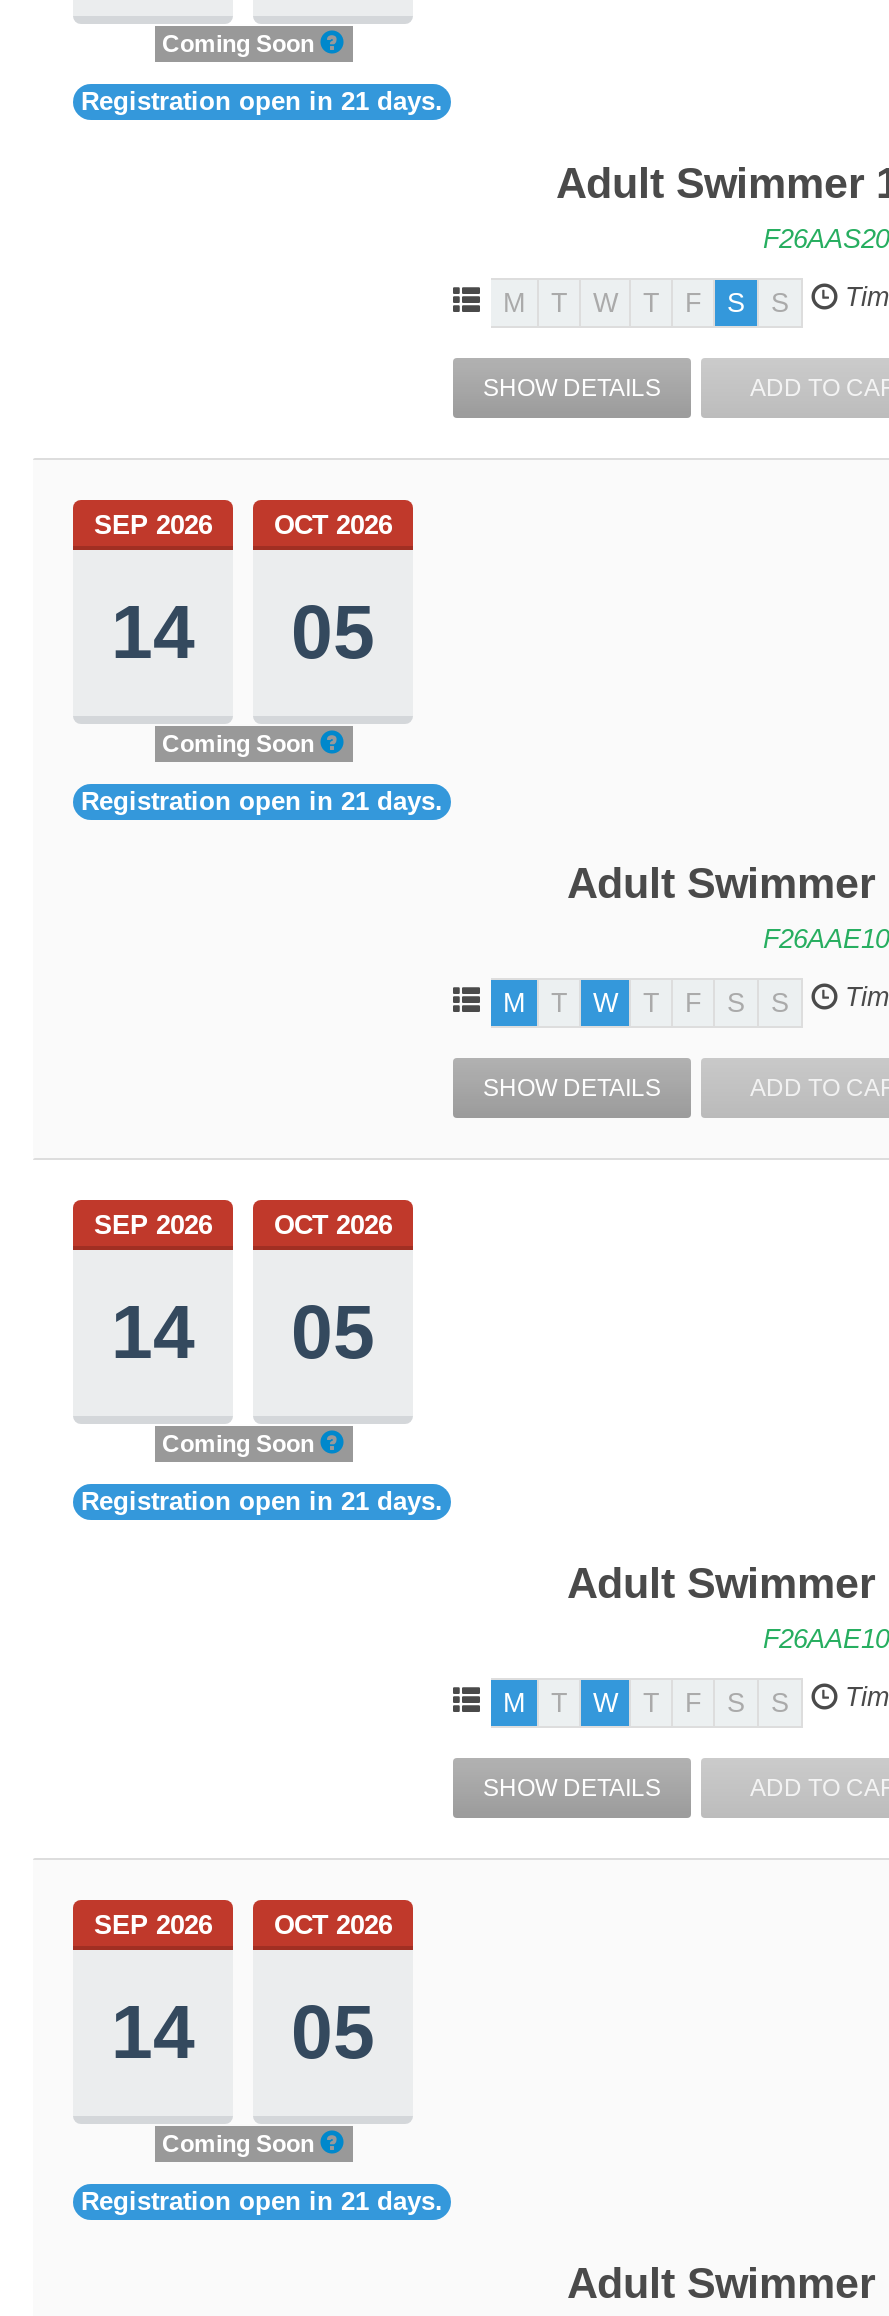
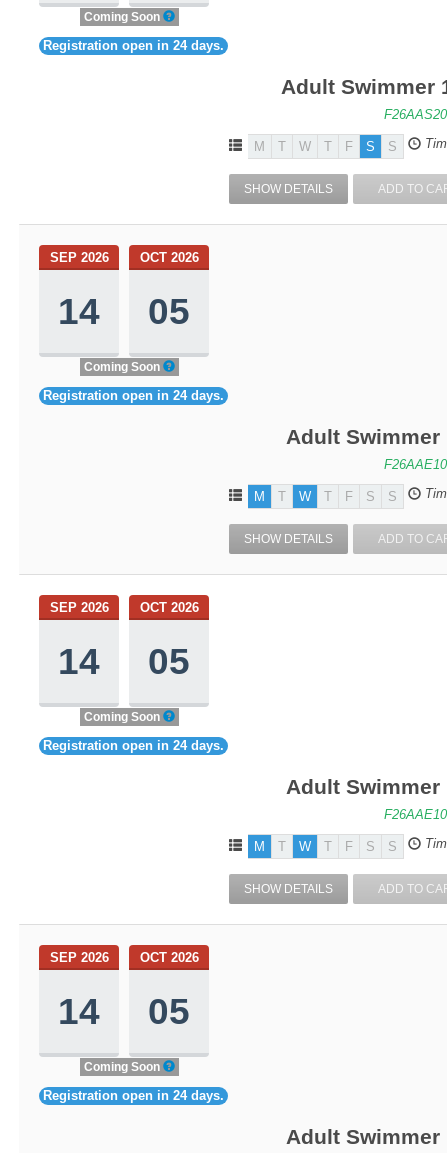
- Registration open in 21 days.
+ Registration open in 24 days.

- Registration open in 21 days.
+ Registration open in 24 days.

- Registration open in 21 days.
+ Registration open in 24 days.

- Registration open in 21 days.
+ Registration open in 24 days.
